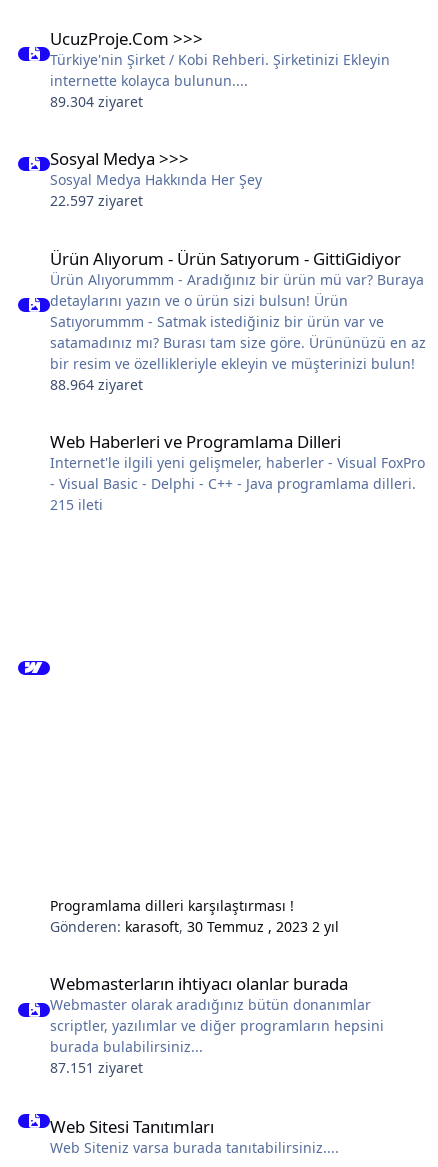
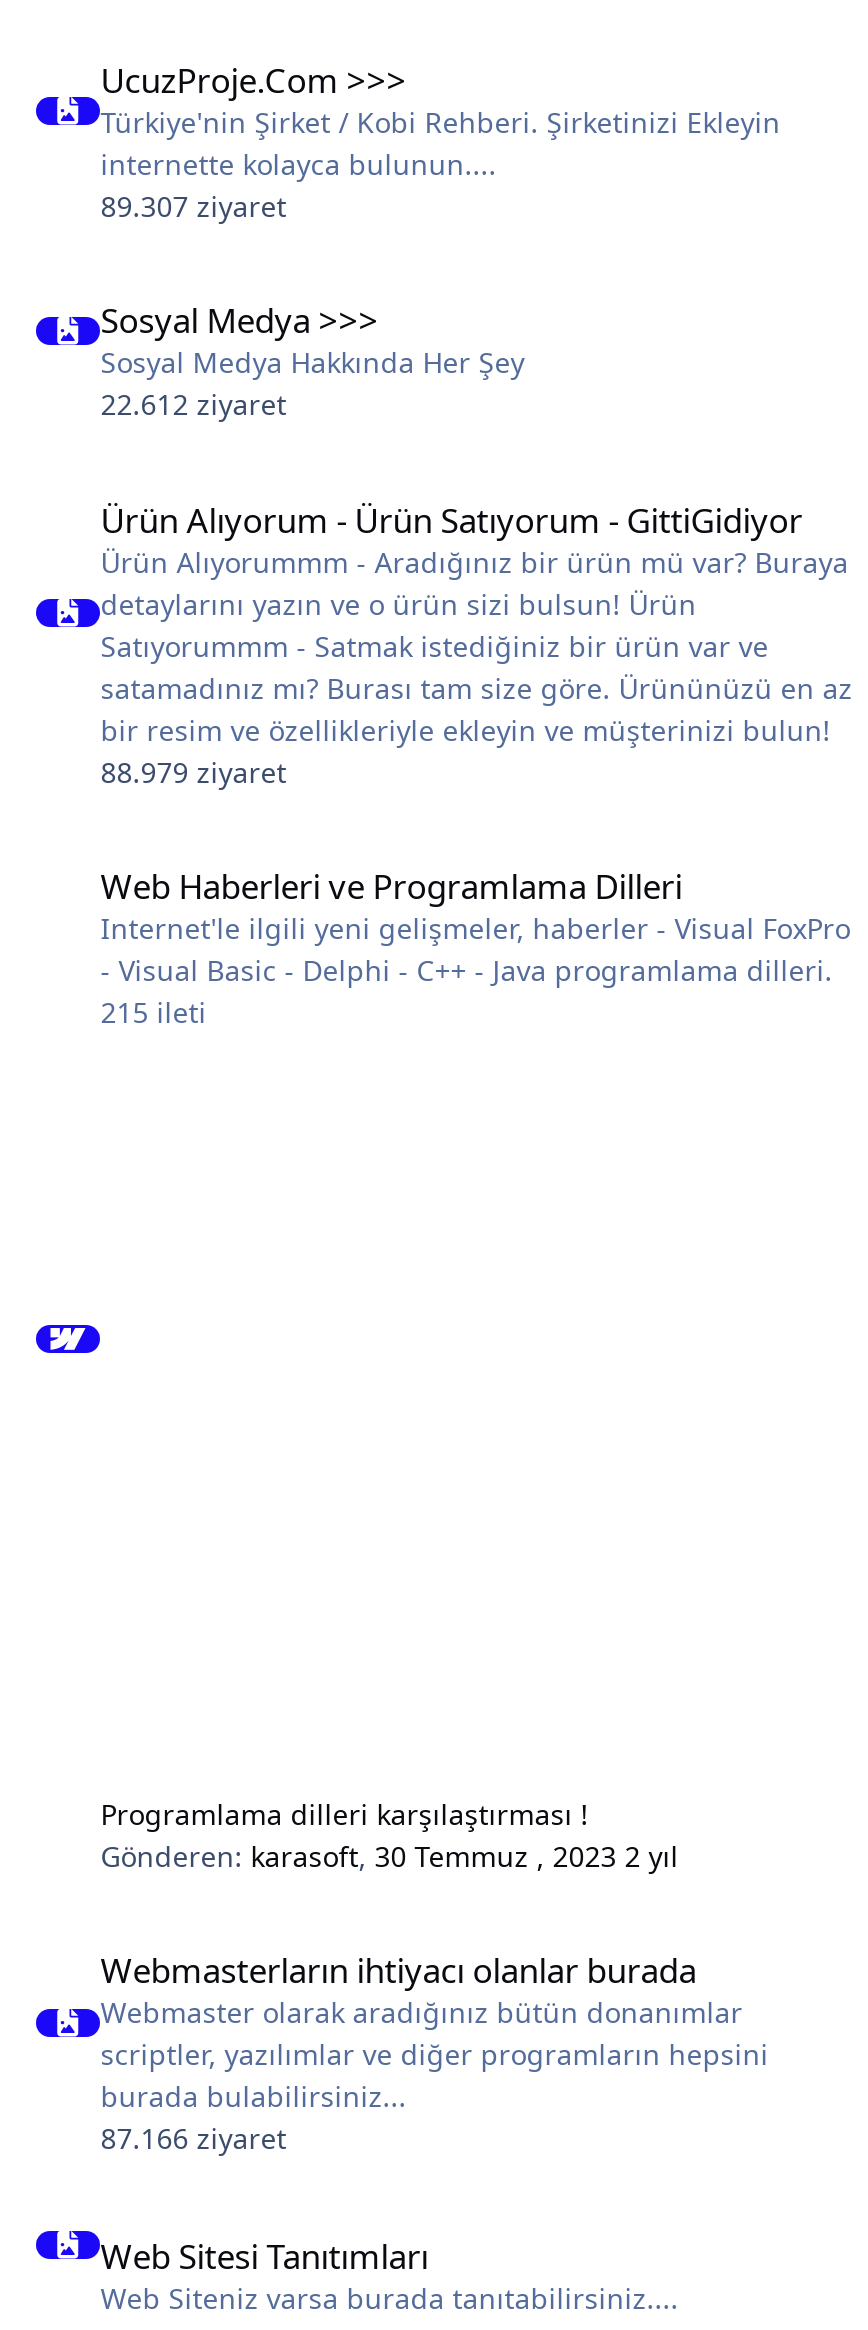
- 89.304 ziyaret
+ 89.307 ziyaret

- 22.597 ziyaret
+ 22.612 ziyaret

- 88.964 ziyaret
+ 88.979 ziyaret

- 87.151 ziyaret
+ 87.166 ziyaret
